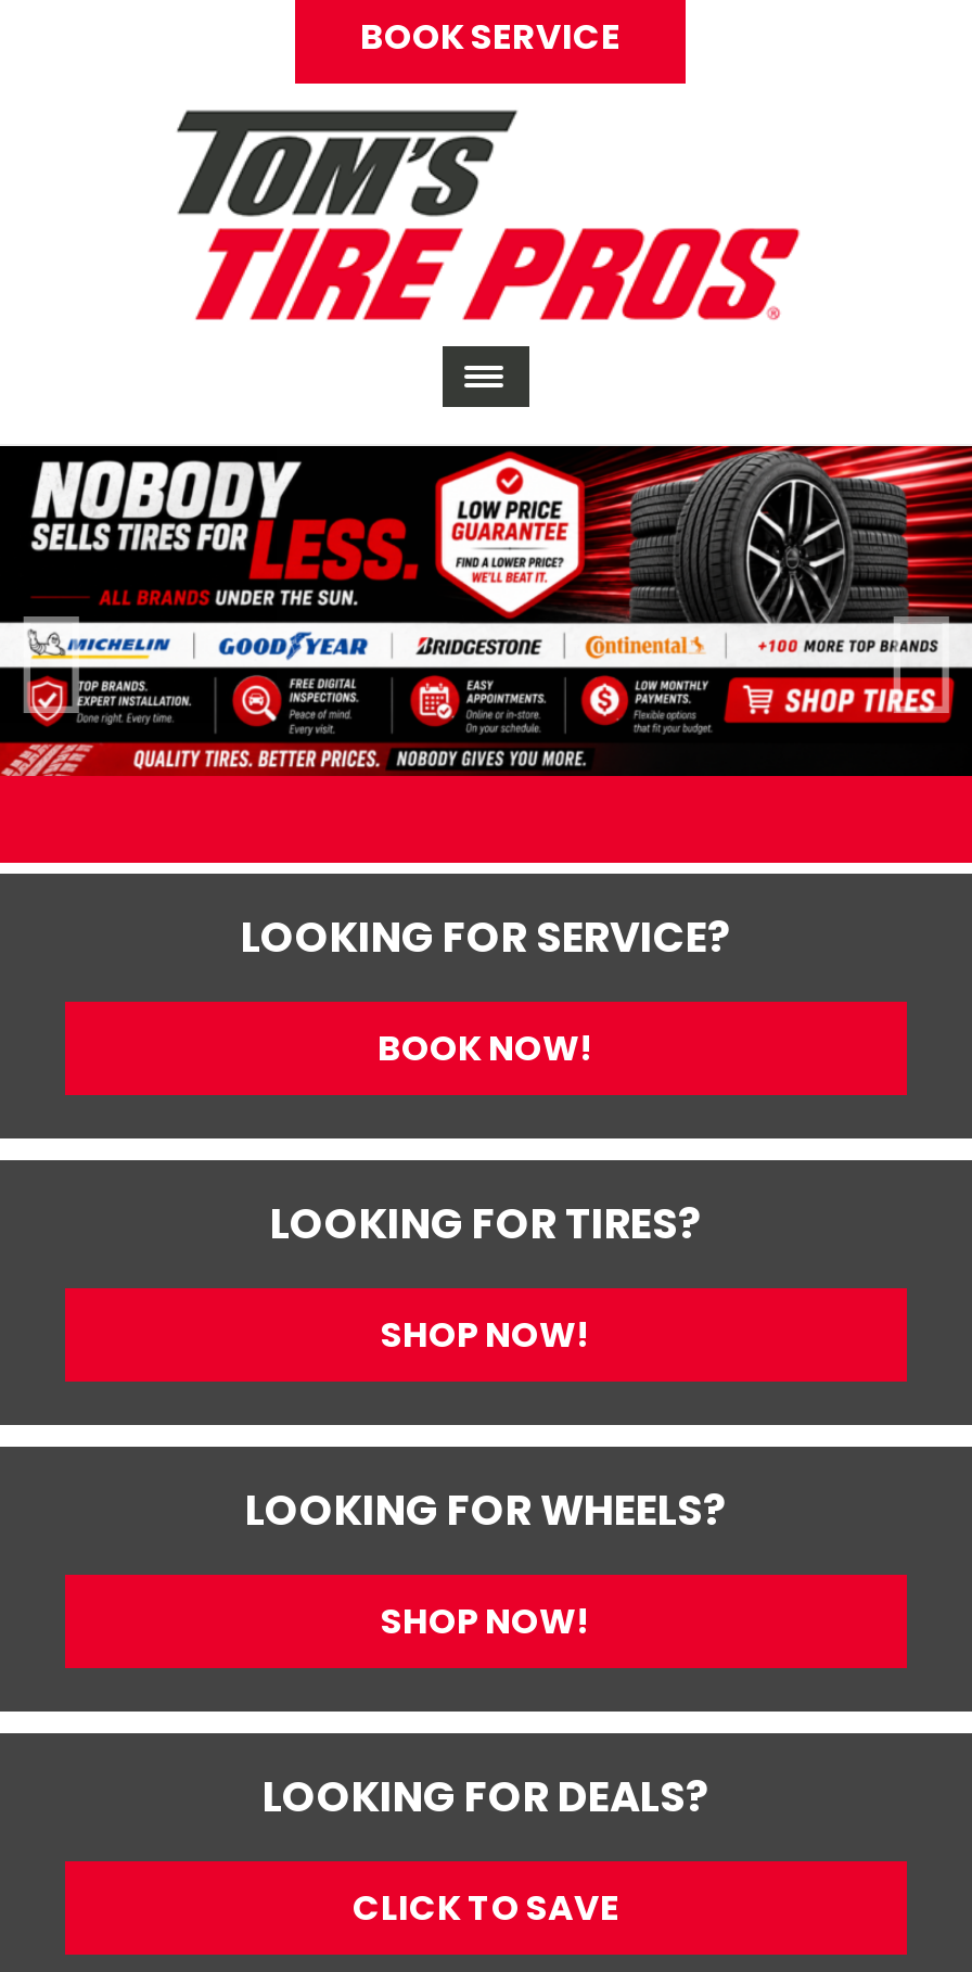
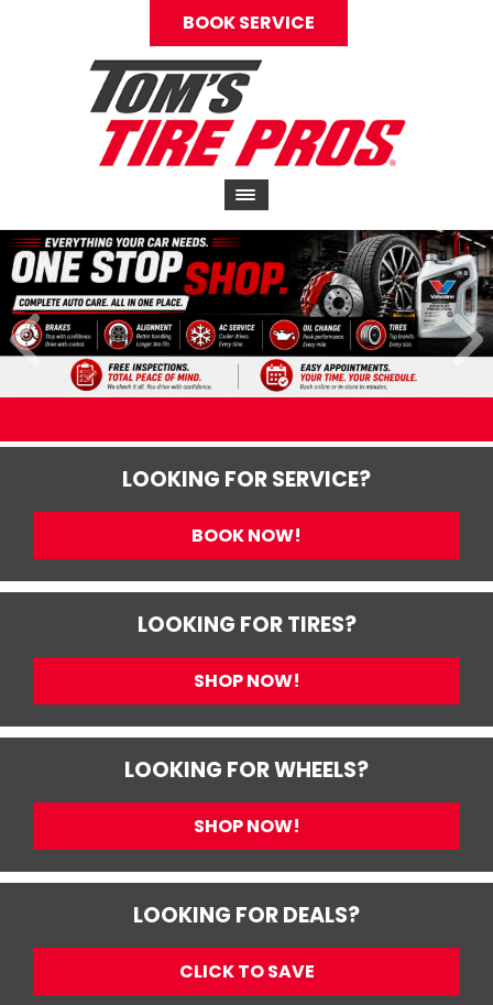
- [image]
+ [image]
